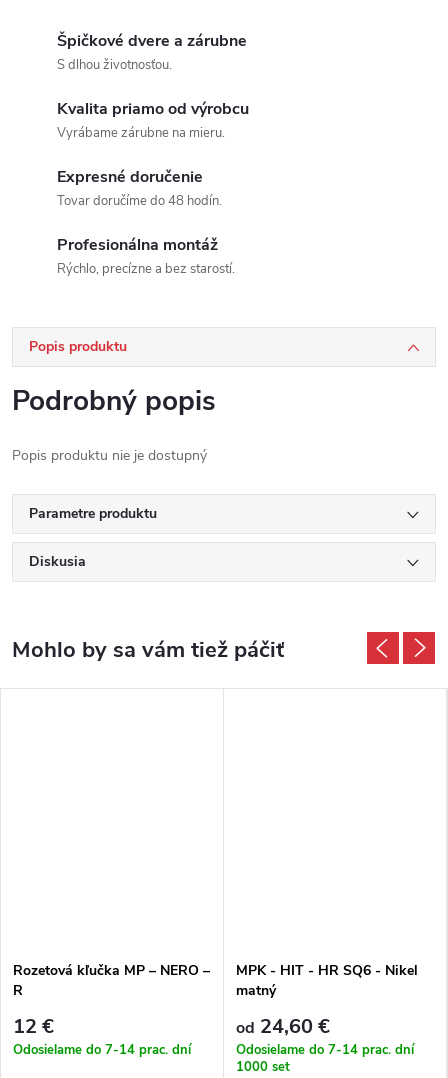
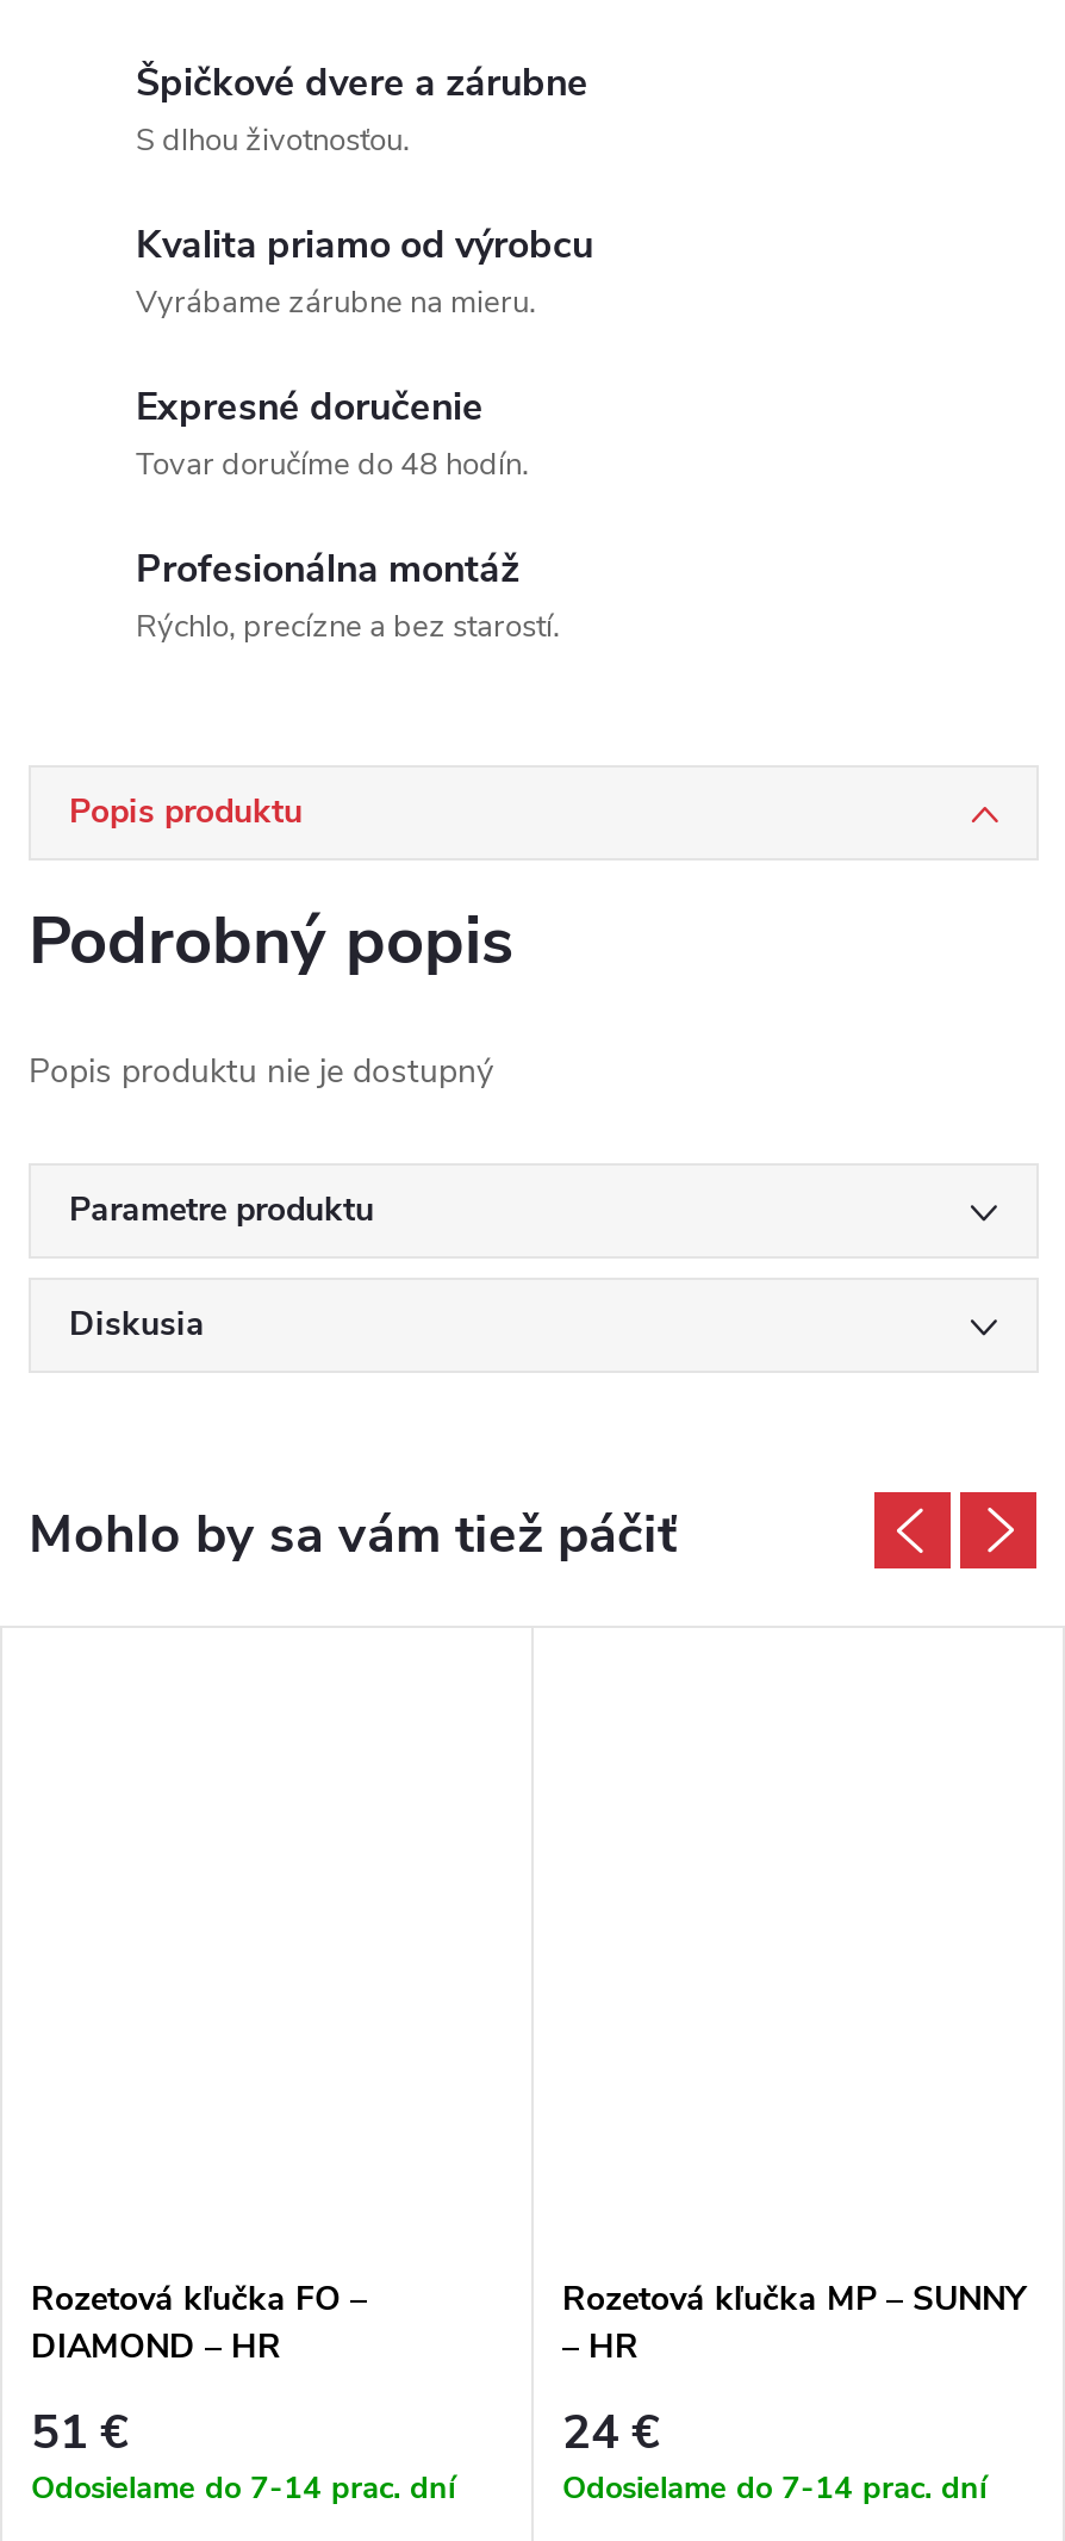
- Rozetová kľučka MP – NERO –
- R
+ Rozetová kľučka FO –
+ DIAMOND – HR

- MPK - HIT - HR SQ6 - Nikel
- matný
+ Rozetová kľučka MP – SUNNY
+ – HR

- 12 €
+ 51 €

- od 24,60 €
+ 24 €

- 1000 set
